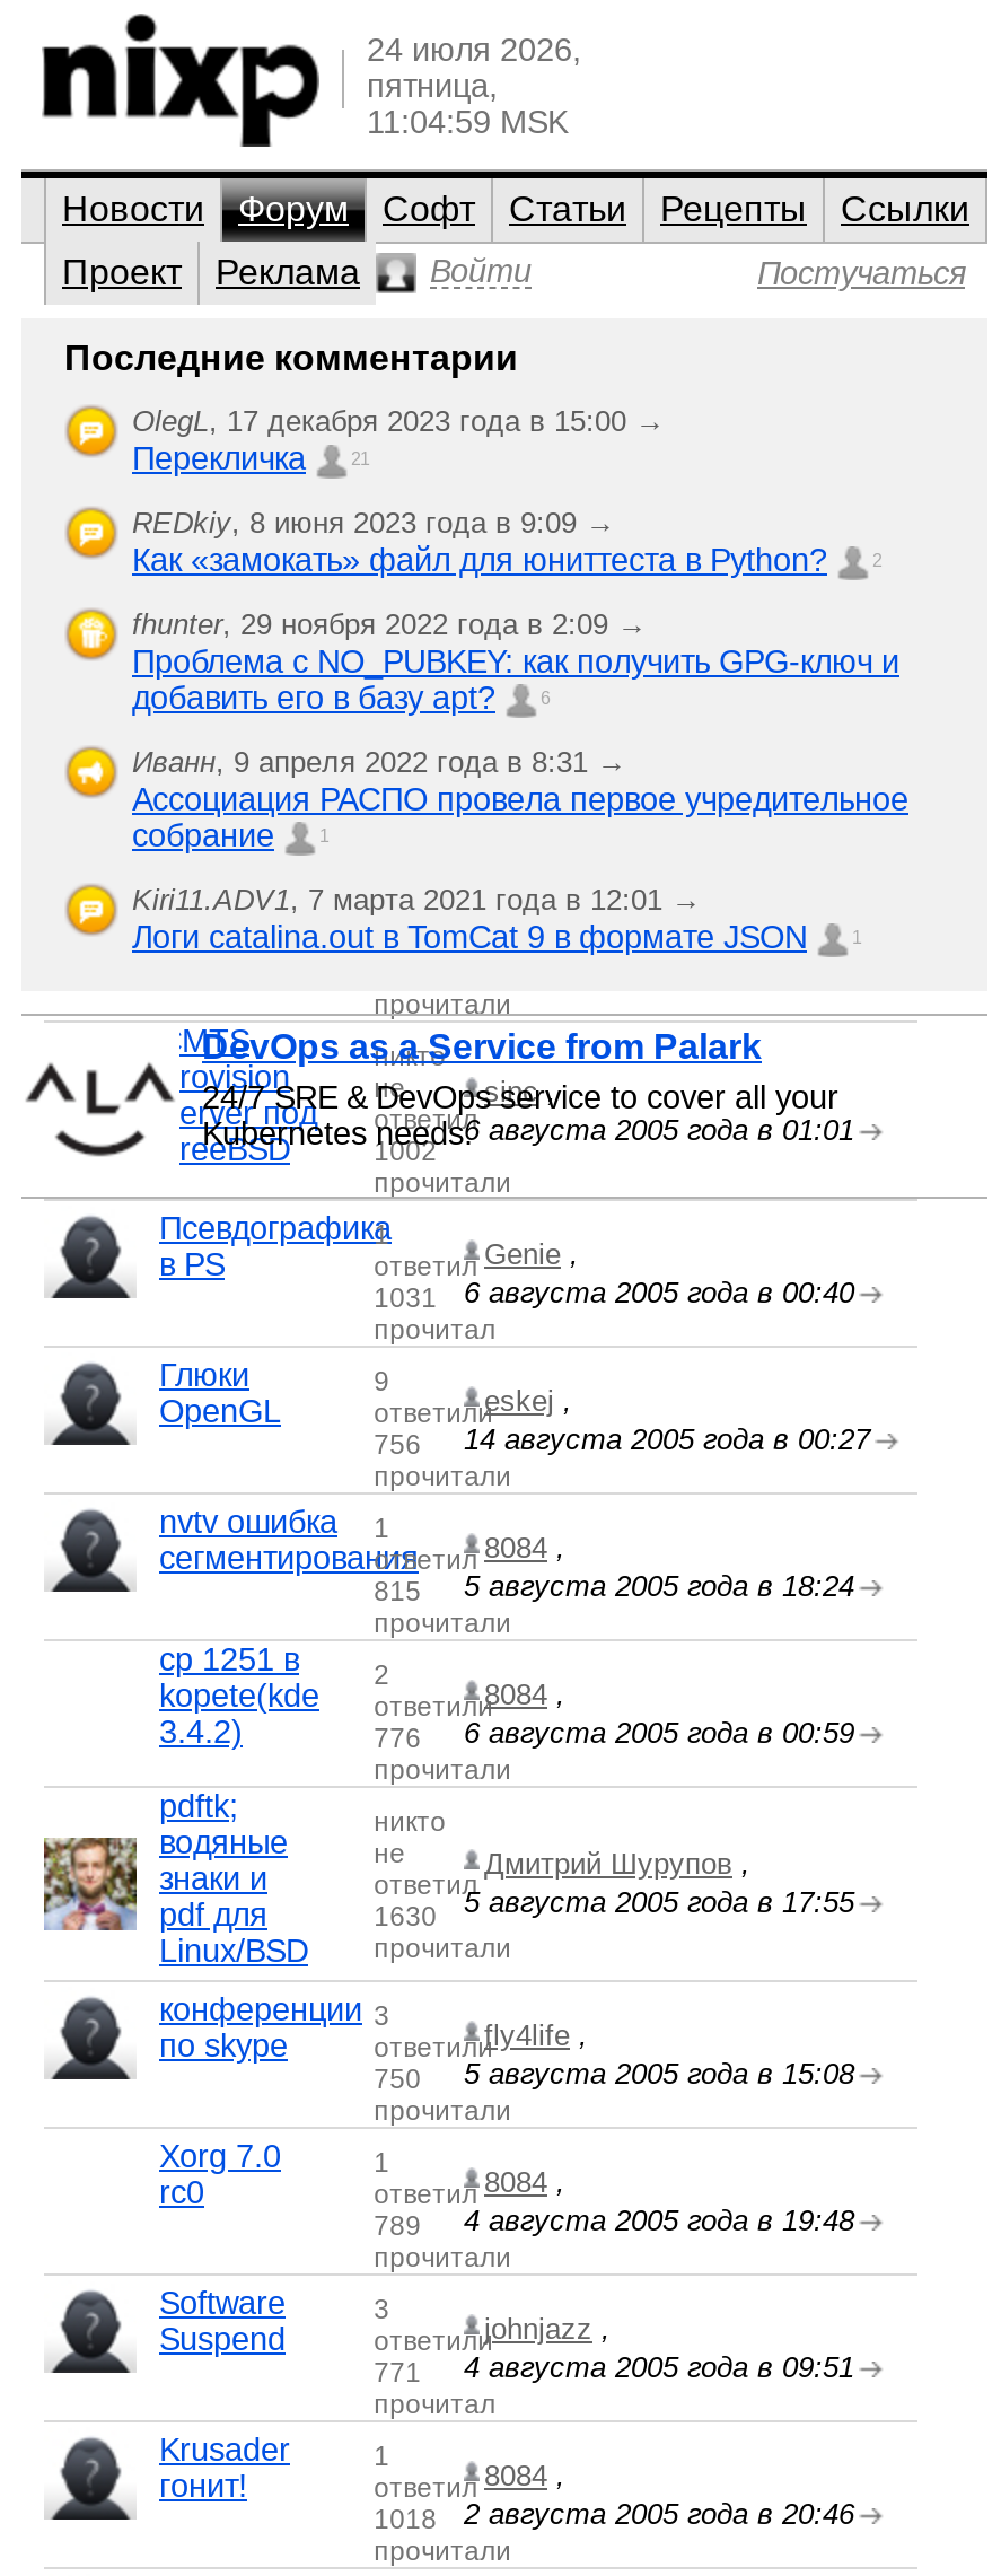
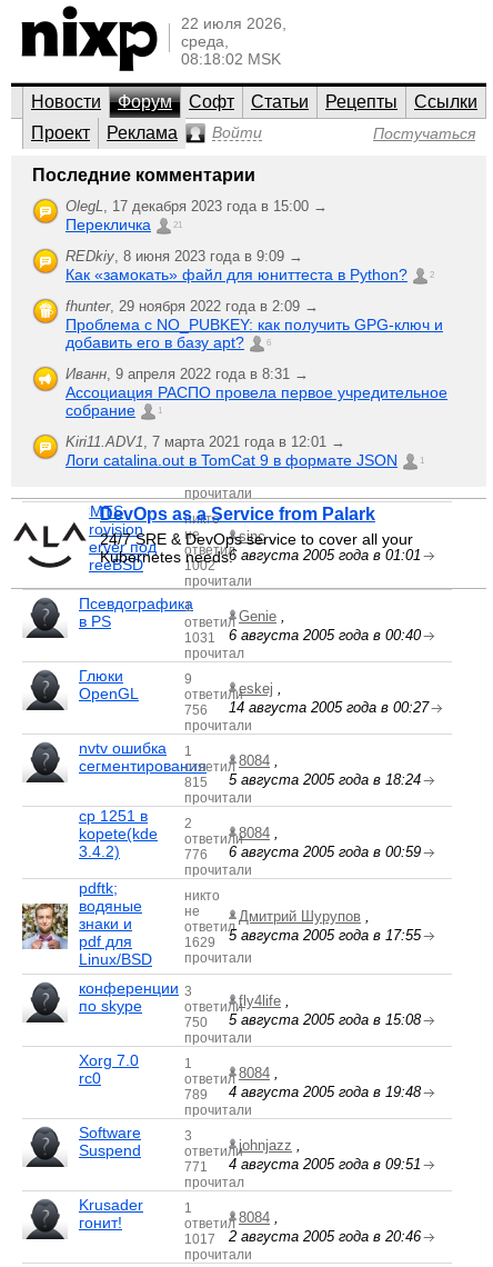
- 24 июля 2026,
- пятница,
- 11:04:59 MSK
+ 22 июля 2026,
+ среда,
+ 08:18:02 MSK

- 1630 ответил 5 августа 2005 года в 17:55
+ 1629 ответил 5 августа 2005 года в 17:55

- 1018 2 августа 2005 года в 20:46
+ 1017 2 августа 2005 года в 20:46
